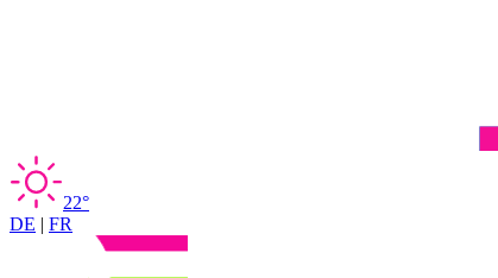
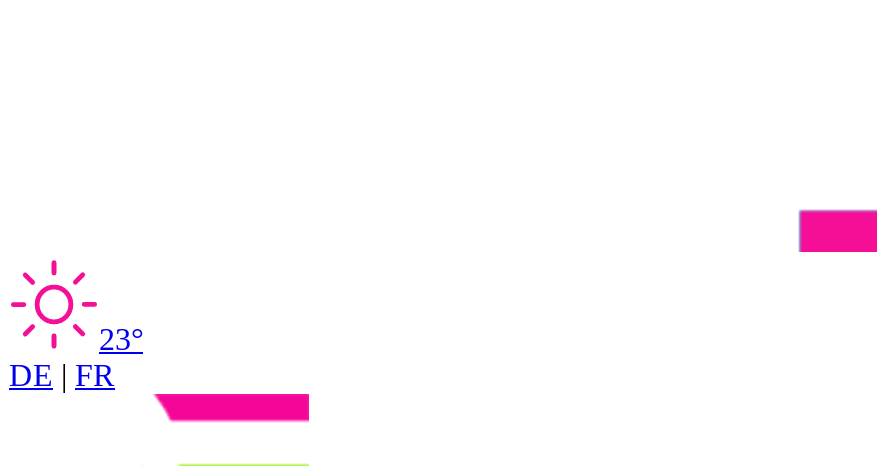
- 22°
+ 23°
